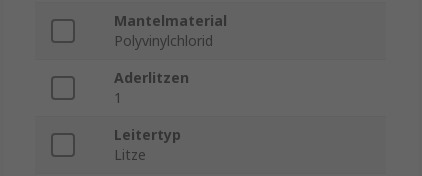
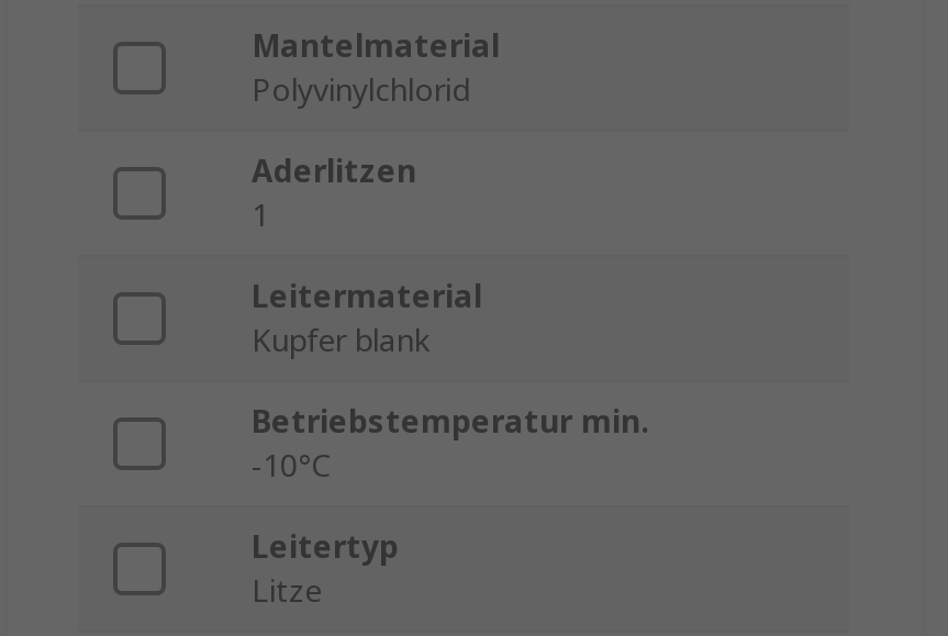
+ Leitermaterial
+ Kupfer blank
+ Betriebstemperatur min.
+ -10°C
